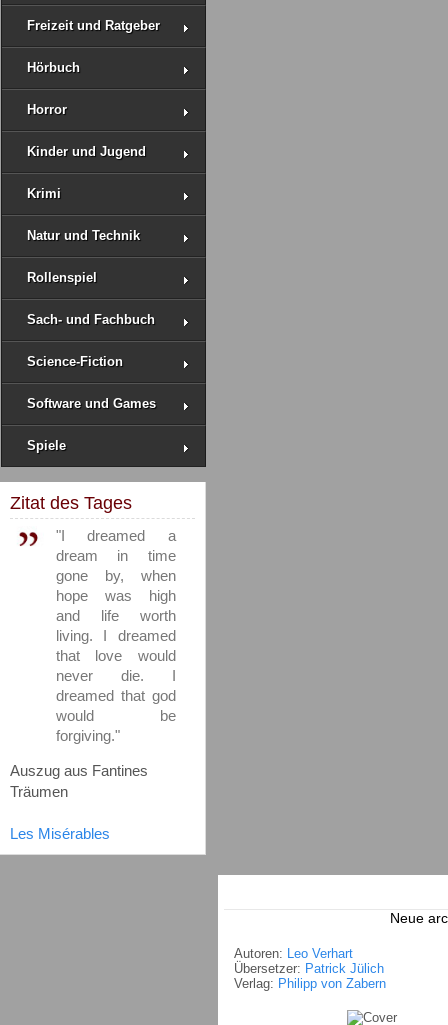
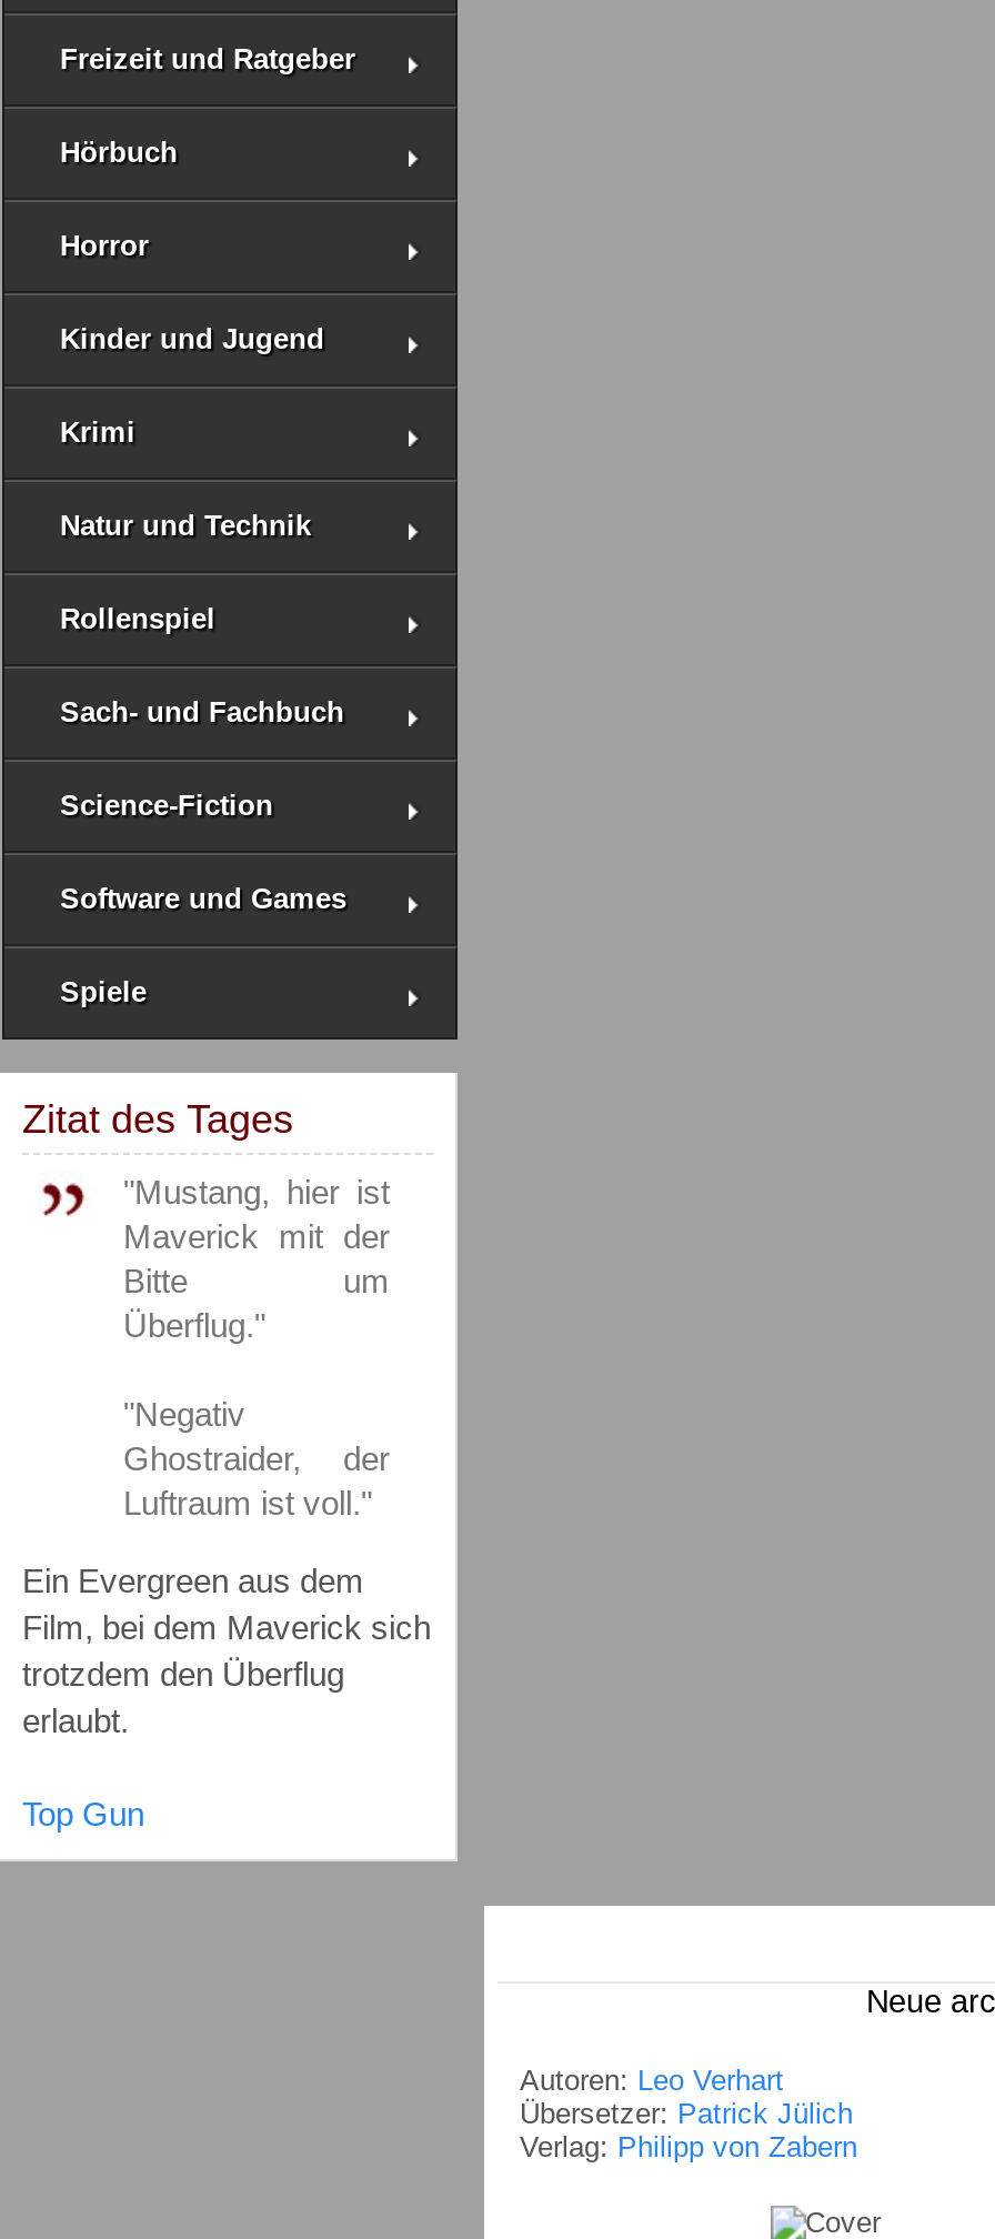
- "I dreamed a
- dream in time
- gone by, when
- hope was high
- and life worth
- living. I dreamed
- that love would
- never die. I
- dreamed that god
- would be
- forgiving."
- Auszug aus Fantines
- Träumen
- Les Misérables
+ "Mustang, hier ist
+ Maverick mit der
+ Bitte um
+ Überflug."
+ "Negativ
+ Ghostraider, der
+ Luftraum ist voll."
+ Ein Evergreen aus dem
+ Film, bei dem Maverick sich
+ trotzdem den Überflug
+ erlaubt.
+ Top Gun
